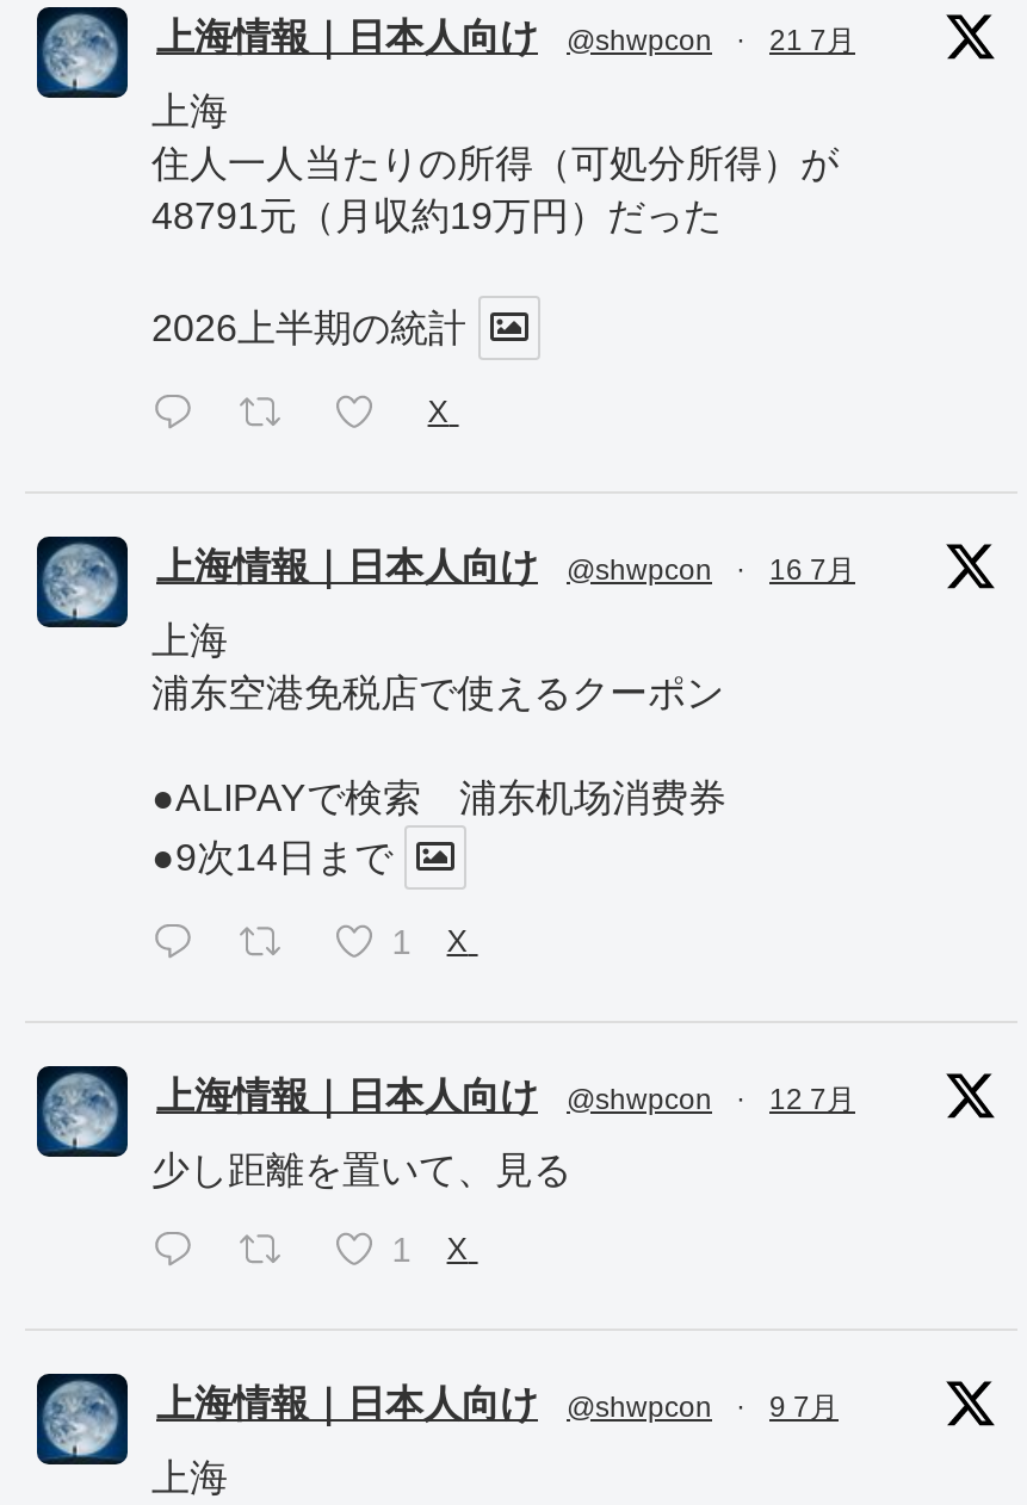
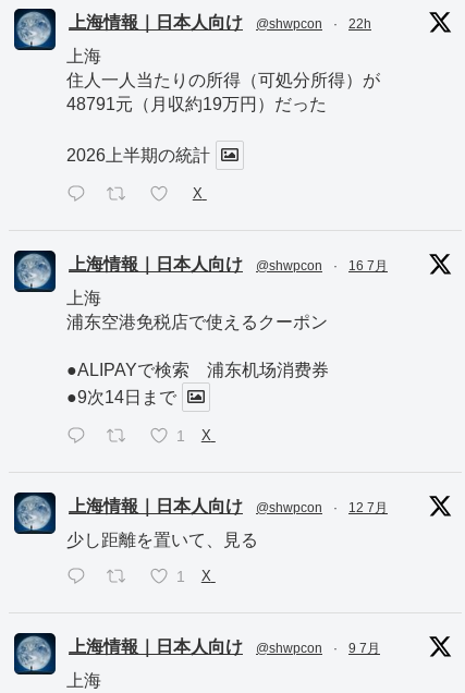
- 21 7月
+ 22h
